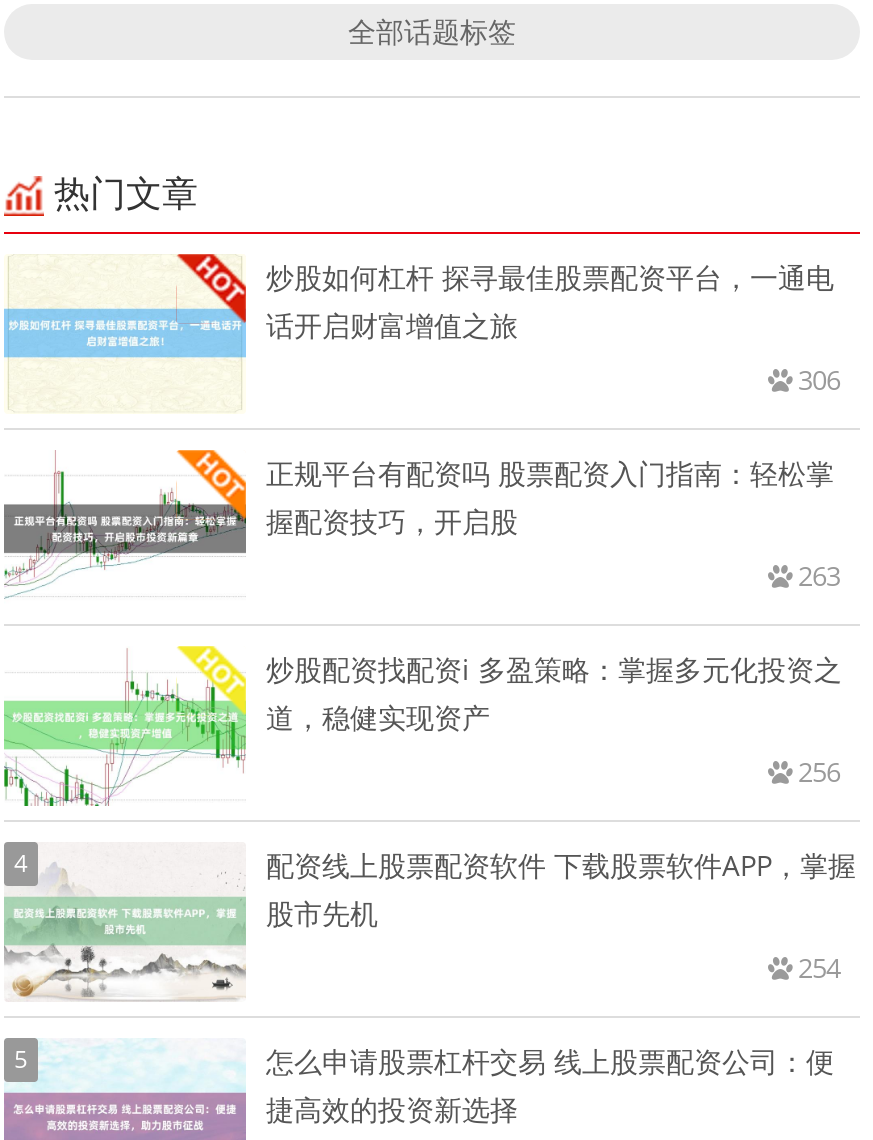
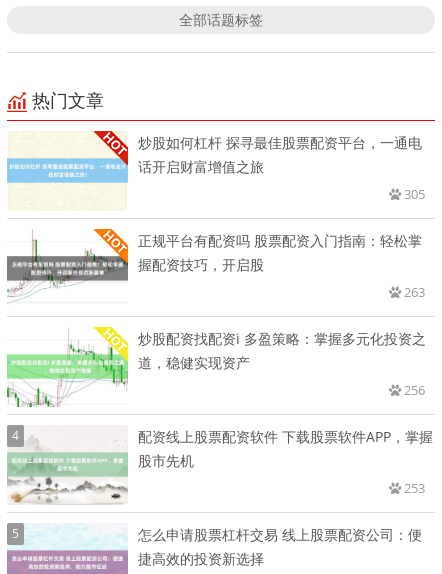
- 306
+ 305

- 254
+ 253
